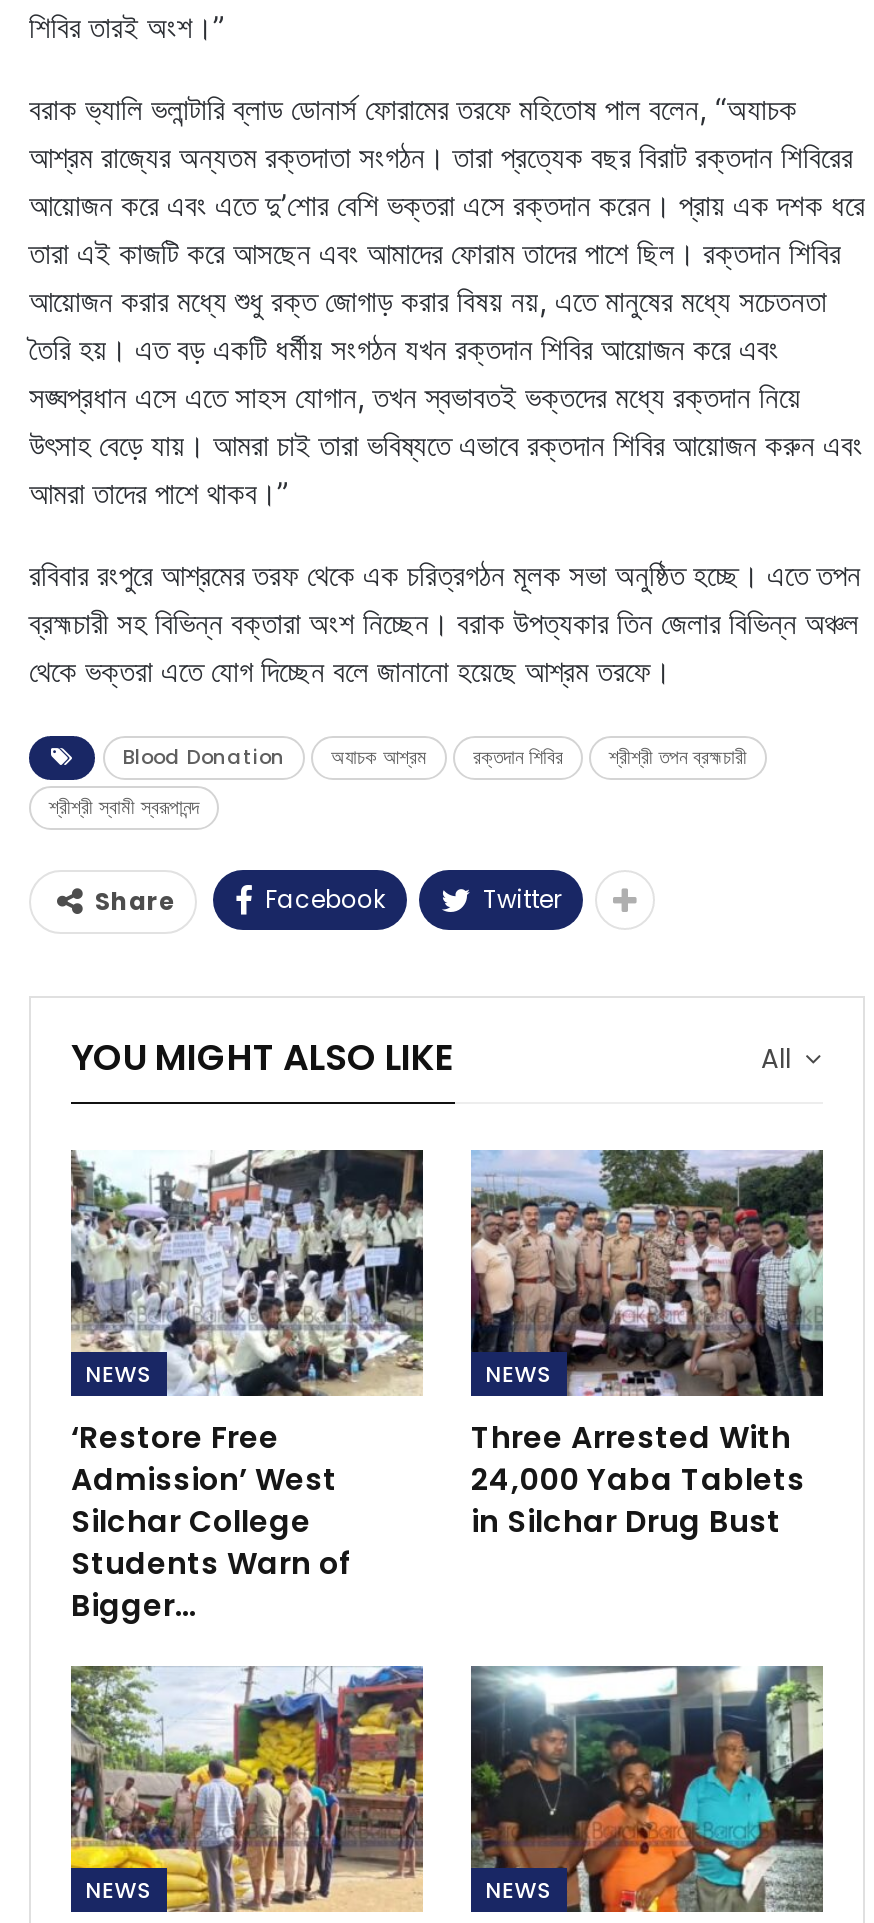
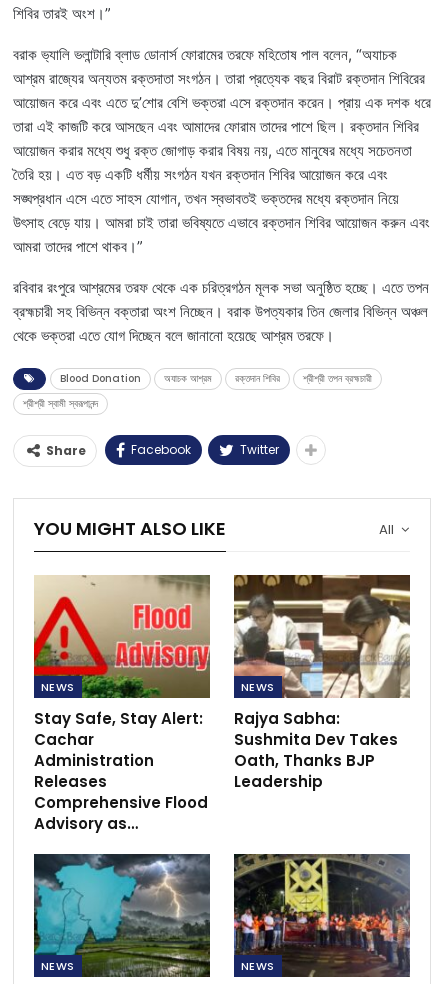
- [image]
- ‘Restore Free
- Admission’ West
- Silchar College
- Students Warn of
- Bigger…
+ [image]
+ Stay Safe, Stay Alert:
+ Cachar
+ Administration
+ Releases
+ Comprehensive Flood
+ Advisory as…

- [image]
- Three Arrested With
- 24,000 Yaba Tablets
- in Silchar Drug Bust
+ [image]
+ Rajya Sabha:
+ Sushmita Dev Takes
+ Oath, Thanks BJP
+ Leadership

- [image]
+ [image]

- [image]
+ [image]
